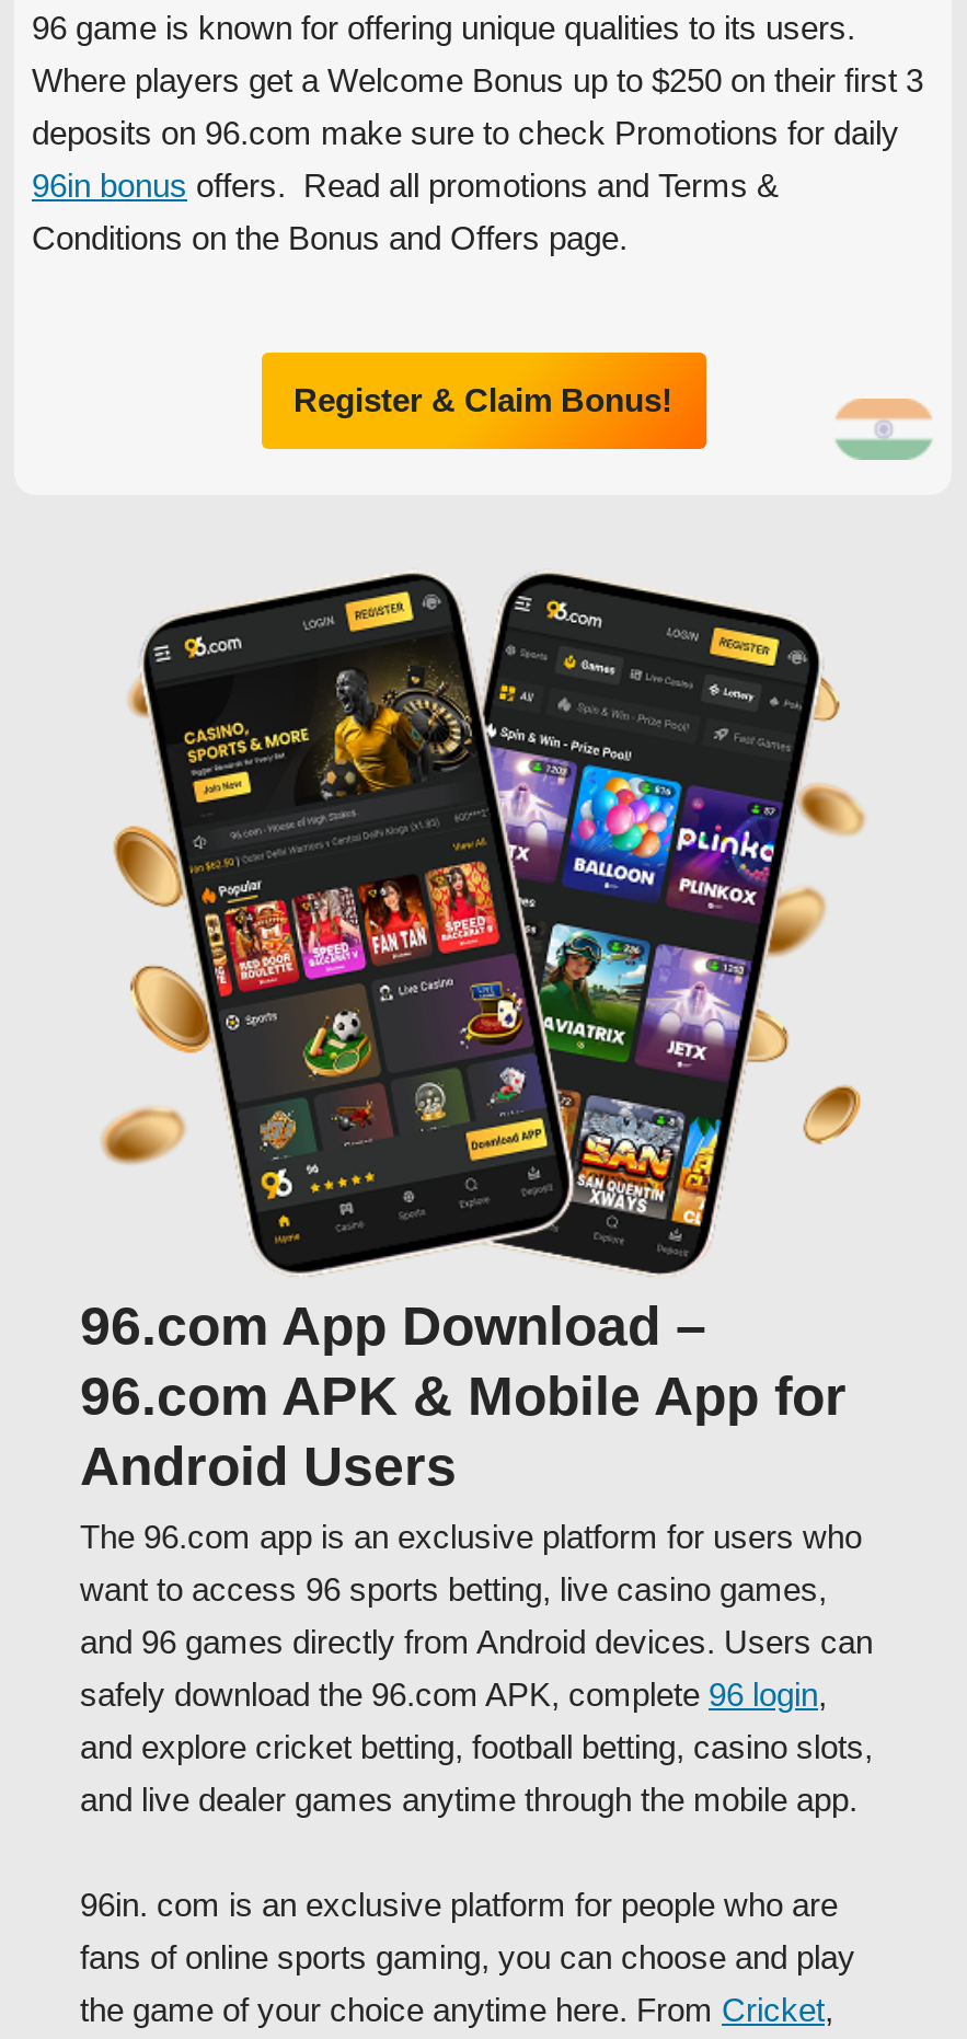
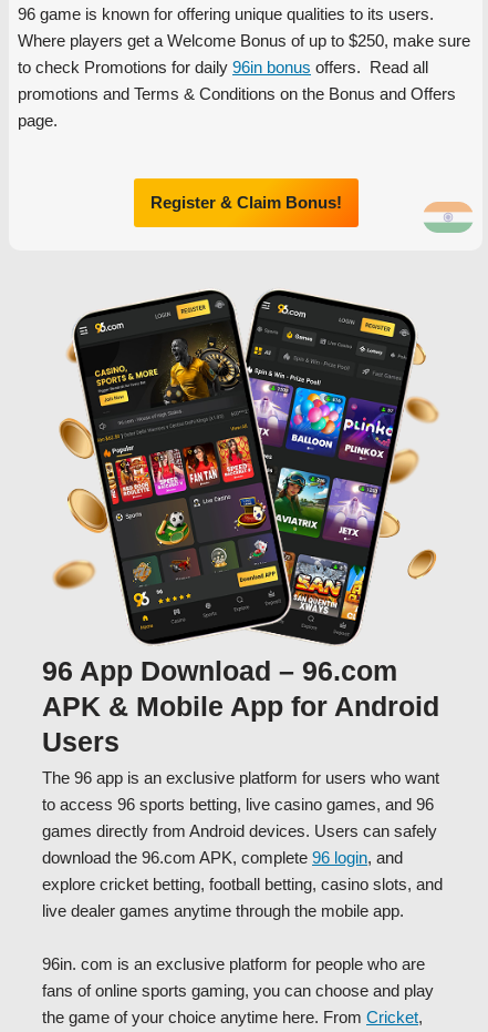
- Where players get a Welcome Bonus up to $250 on their first 3
- deposits on 96.com make sure to check Promotions for daily
- 96in bonus offers. Read all promotions and Terms &
- Conditions on the Bonus and Offers page.
+ Where players get a Welcome Bonus of up to $250, make sure
+ to check Promotions for daily 96in bonus offers. Read all
+ promotions and Terms & Conditions on the Bonus and Offers
+ page.

- 96.com App Download –
- 96.com APK & Mobile App for
- Android Users
- The 96.com app is an exclusive platform for users who
- want to access 96 sports betting, live casino games,
- and 96 games directly from Android devices. Users can
- safely download the 96.com APK, complete 96 login,
- and explore cricket betting, football betting, casino slots,
- and live dealer games anytime through the mobile app.
+ 96 App Download – 96.com
+ APK & Mobile App for Android
+ Users
+ The 96 app is an exclusive platform for users who want
+ to access 96 sports betting, live casino games, and 96
+ games directly from Android devices. Users can safely
+ download the 96.com APK, complete 96 login, and
+ explore cricket betting, football betting, casino slots, and
+ live dealer games anytime through the mobile app.
